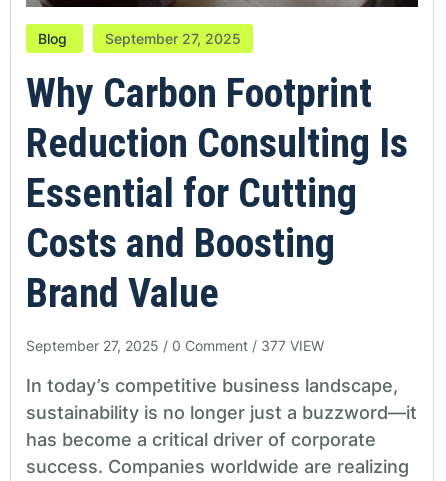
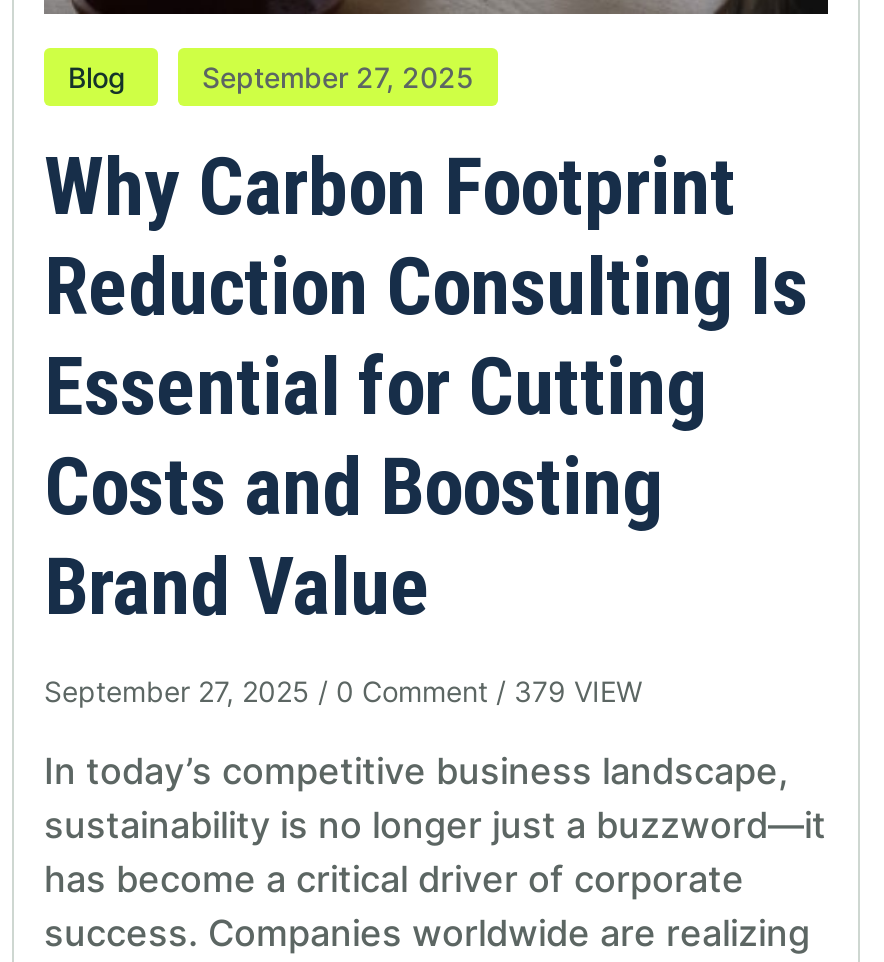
- September 27, 2025 / 0 Comment / 377 VIEW
+ September 27, 2025 / 0 Comment / 379 VIEW
